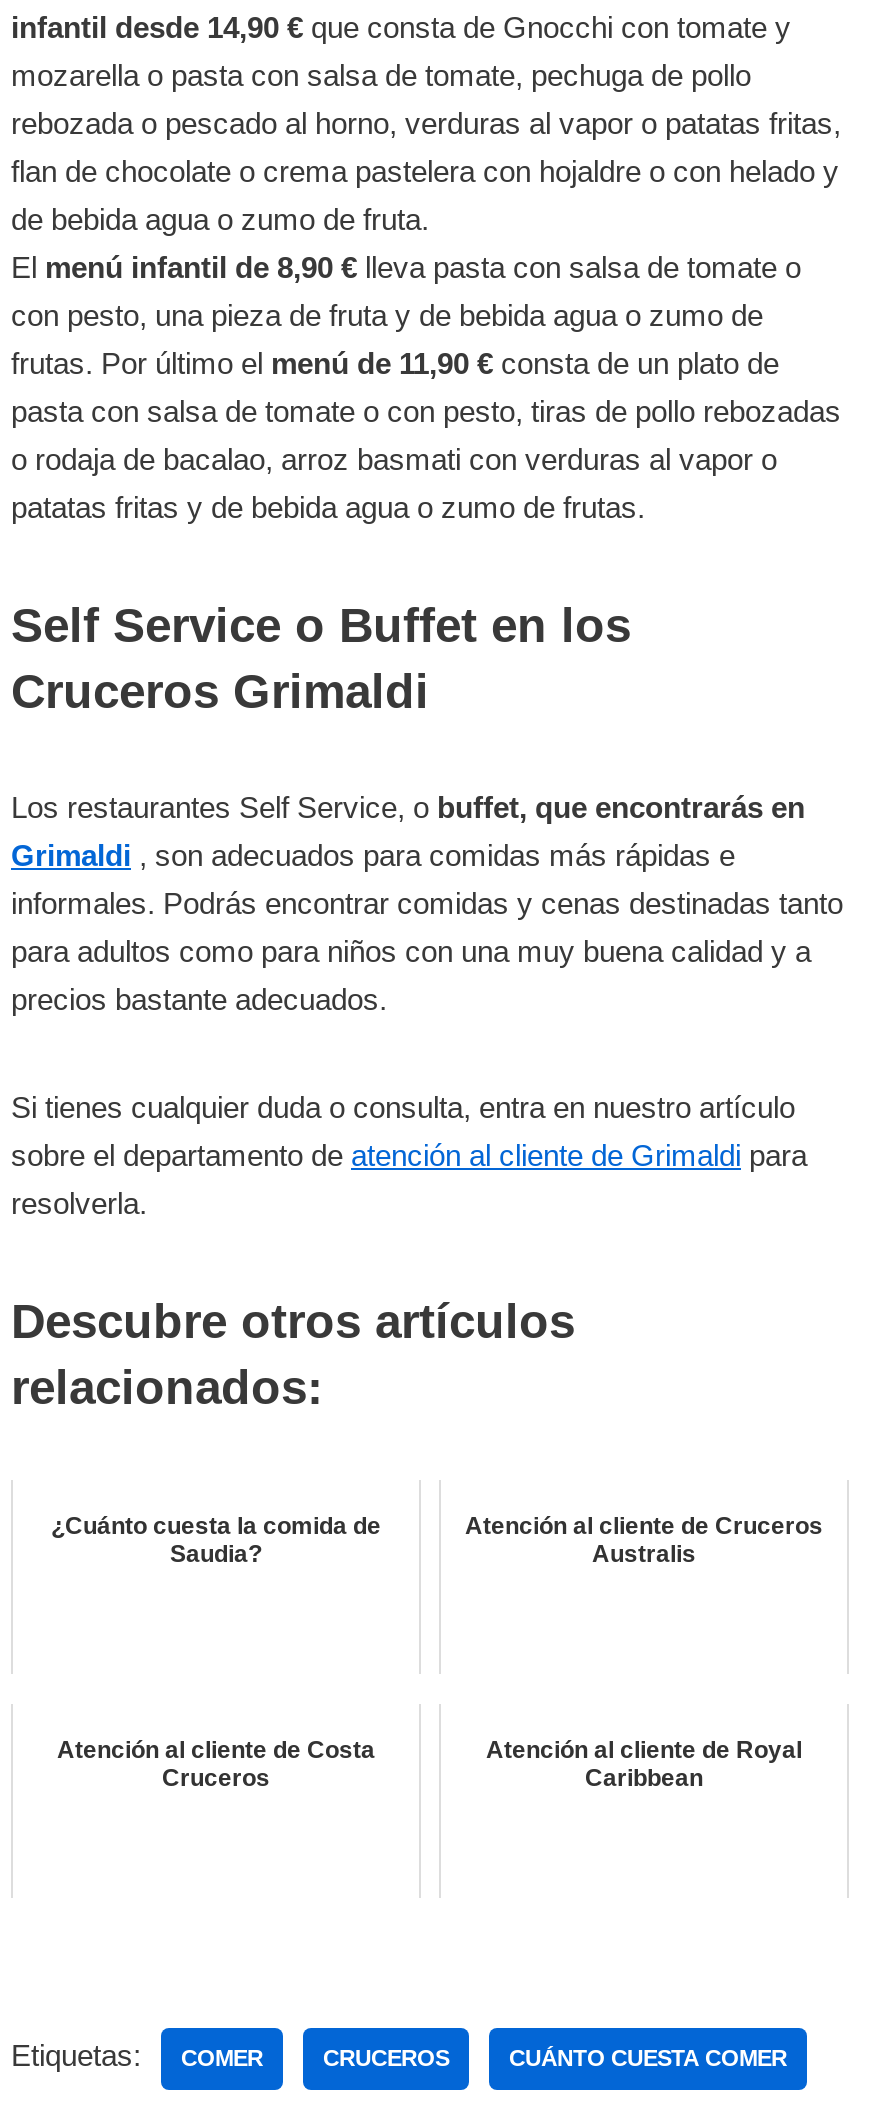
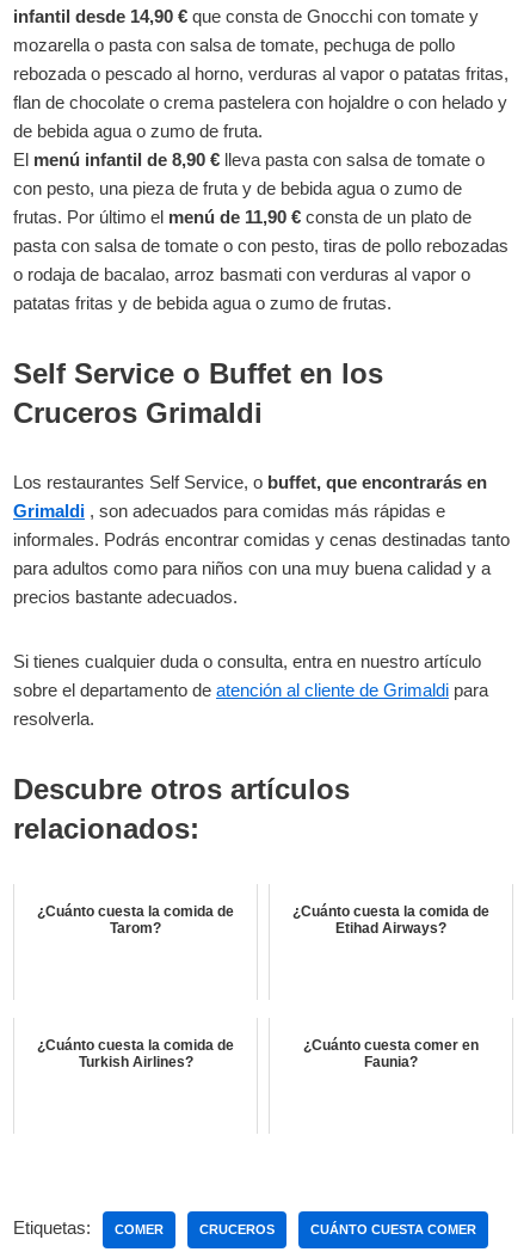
- Atención al cliente de Cruceros
- Australis
+ ¿Cuánto cuesta la comida de
+ Etihad Airways?

- Saudia?
+ Tarom?

- Atención al cliente de Costa
- Cruceros
+ ¿Cuánto cuesta la comida de
+ Turkish Airlines?

- Atención al cliente de Royal
- Caribbean
+ ¿Cuánto cuesta comer en
+ Faunia?
